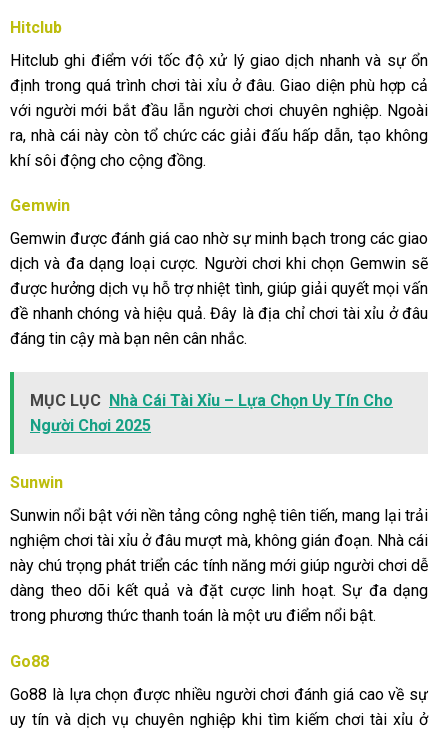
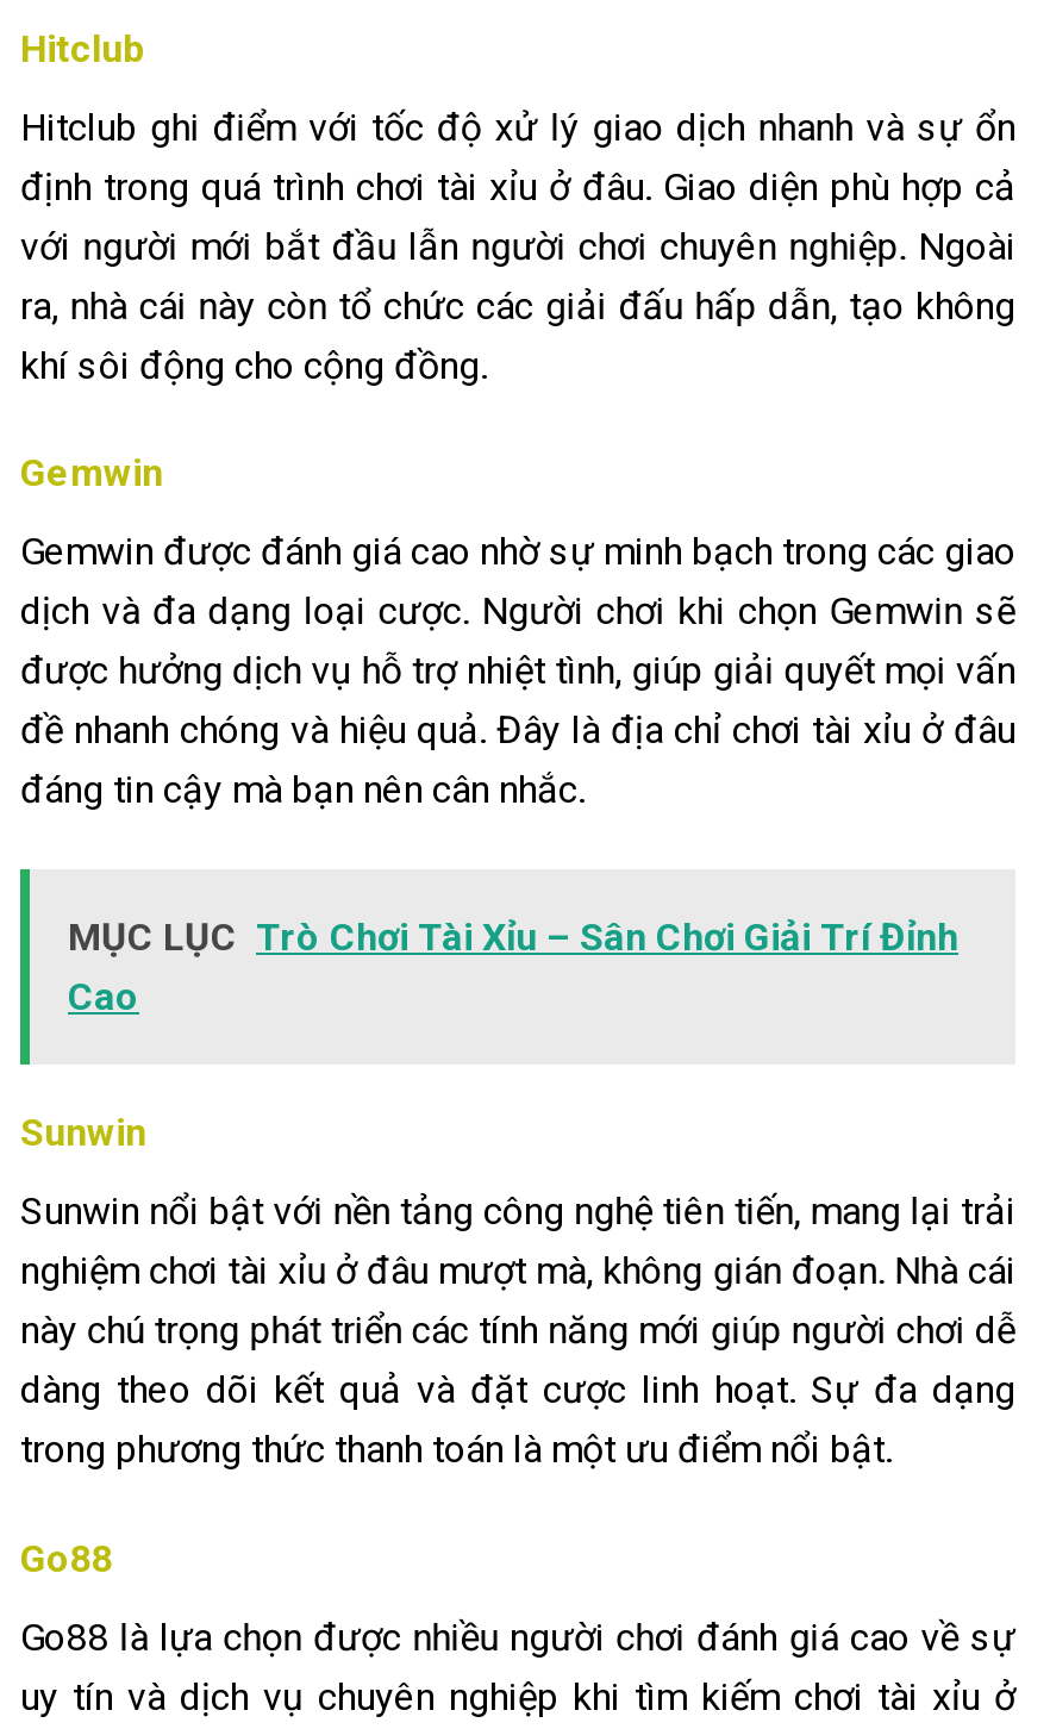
- MỤC LỤC Nhà Cái Tài Xỉu – Lựa Chọn Uy Tín Cho
- Người Chơi 2025
+ MỤC LỤC Trò Chơi Tài Xỉu – Sân Chơi Giải Trí Đỉnh
+ Cao
